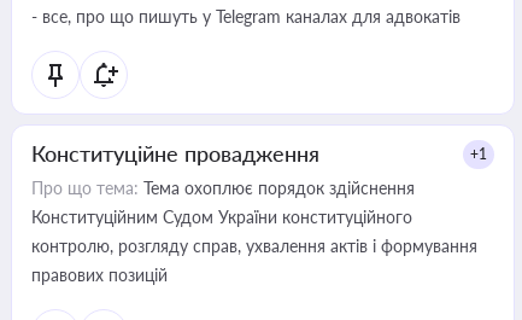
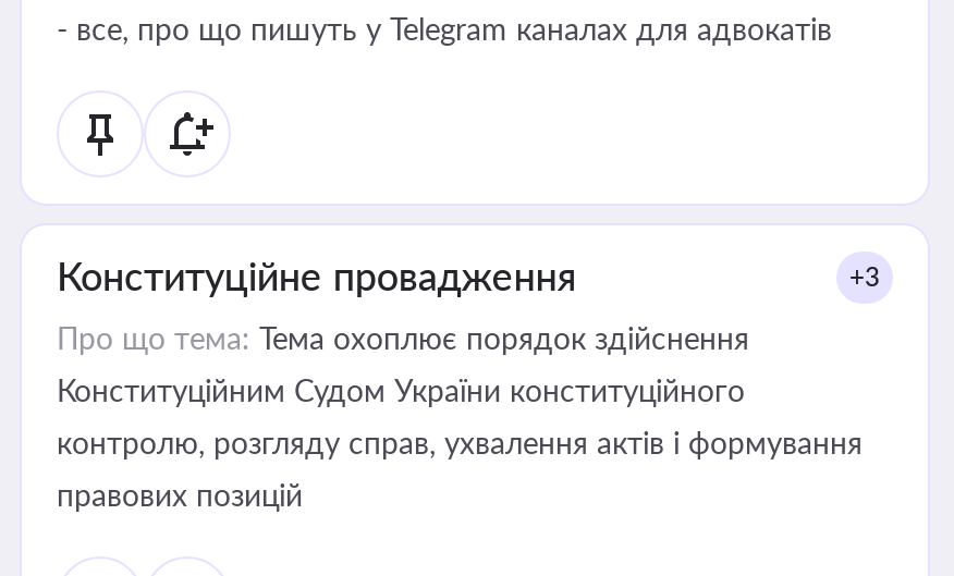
- +1
+ +3
